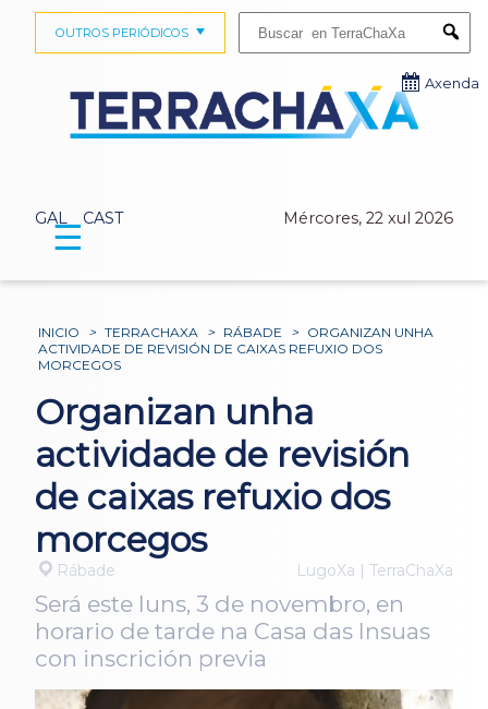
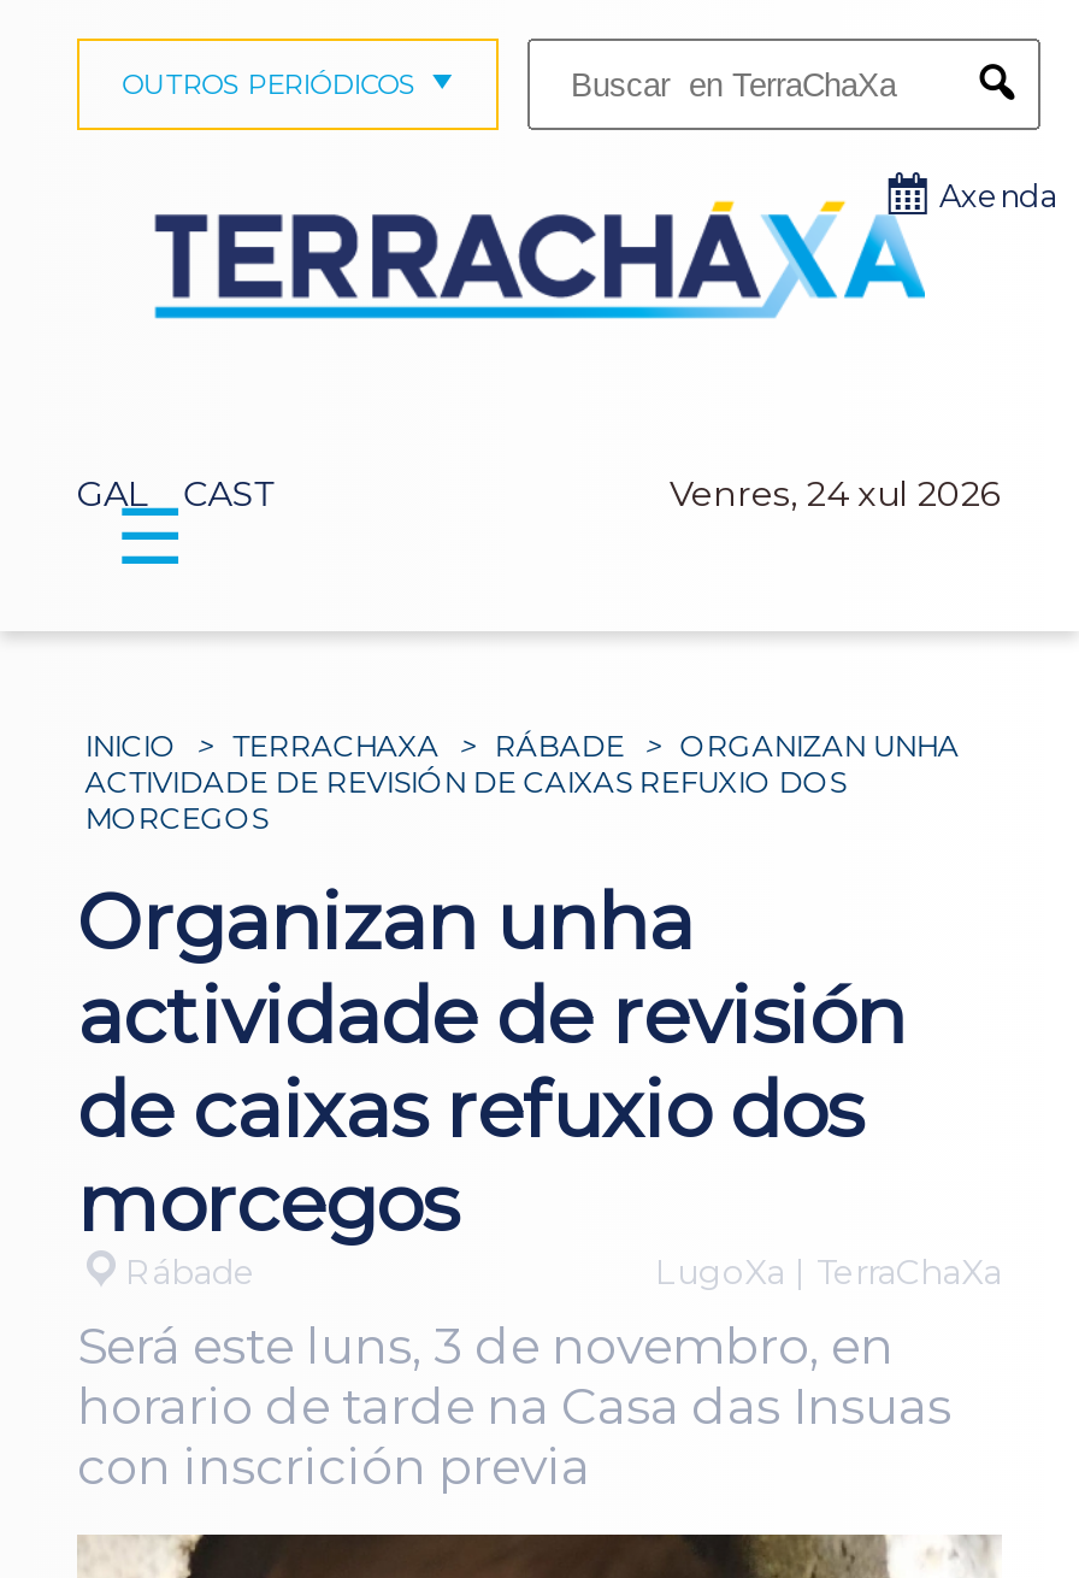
- Mércores, 22 xul 2026
+ Venres, 24 xul 2026
